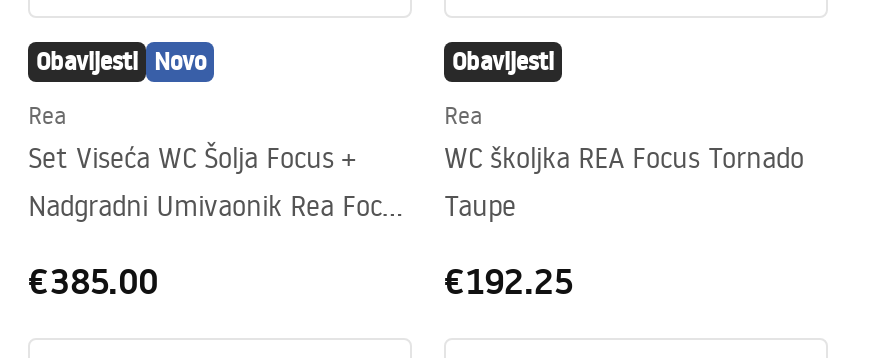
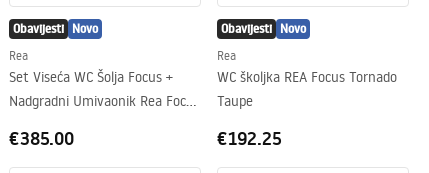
- Obavijesti
+ Obavijesti Novo
